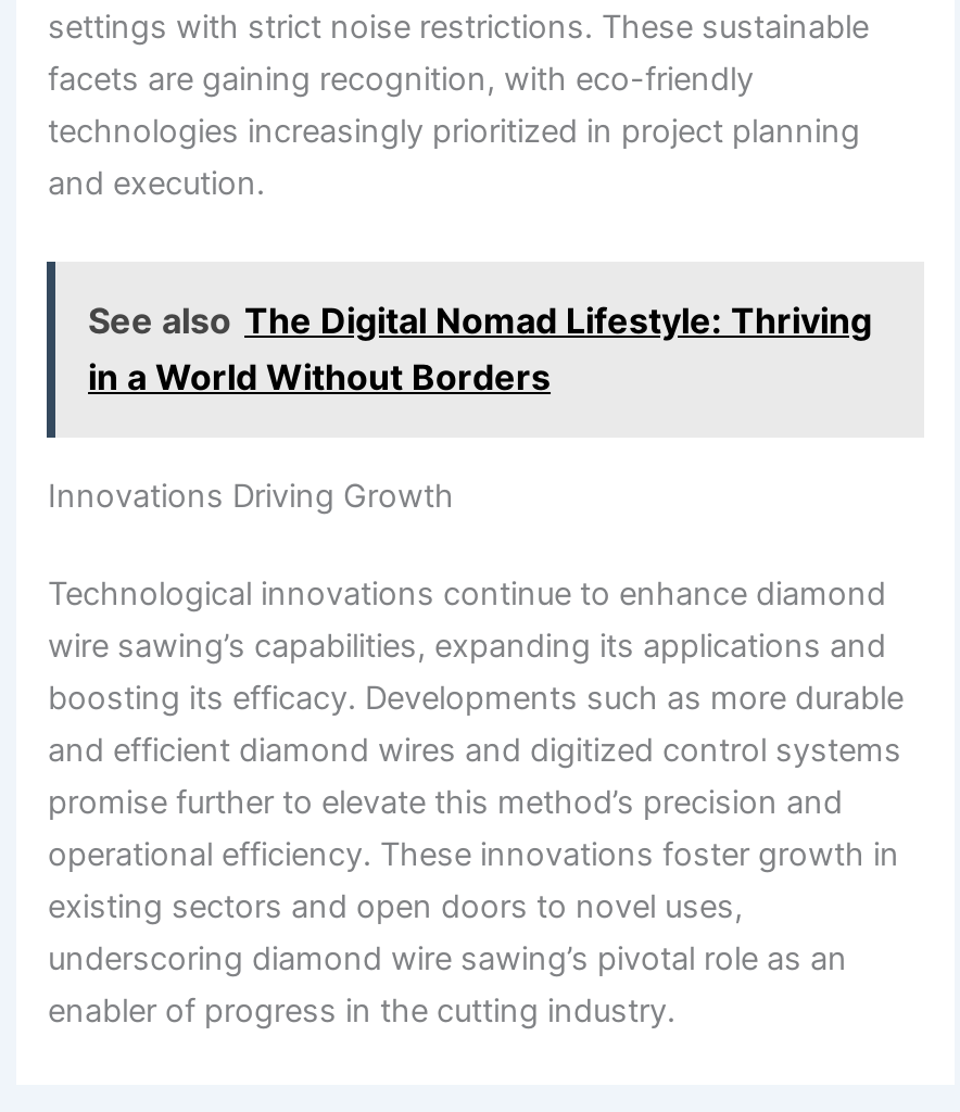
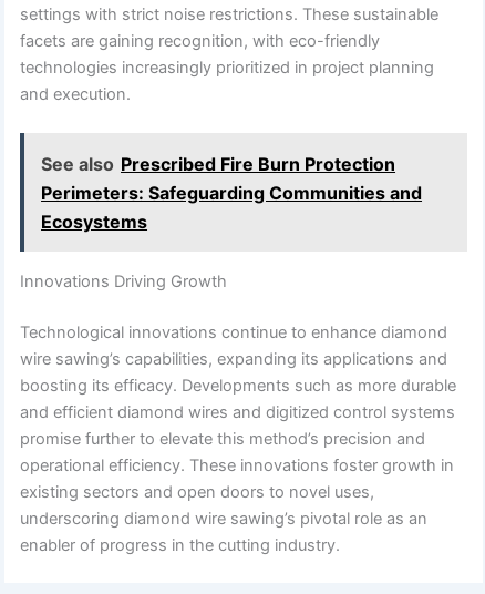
- See also The Digital Nomad Lifestyle: Thriving
- in a World Without Borders
+ See also Prescribed Fire Burn Protection
+ Perimeters: Safeguarding Communities and
+ Ecosystems
